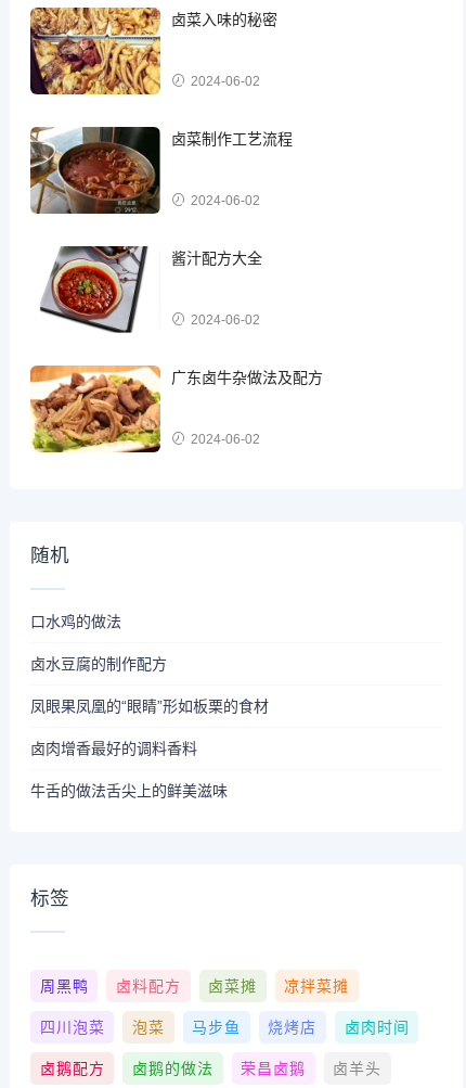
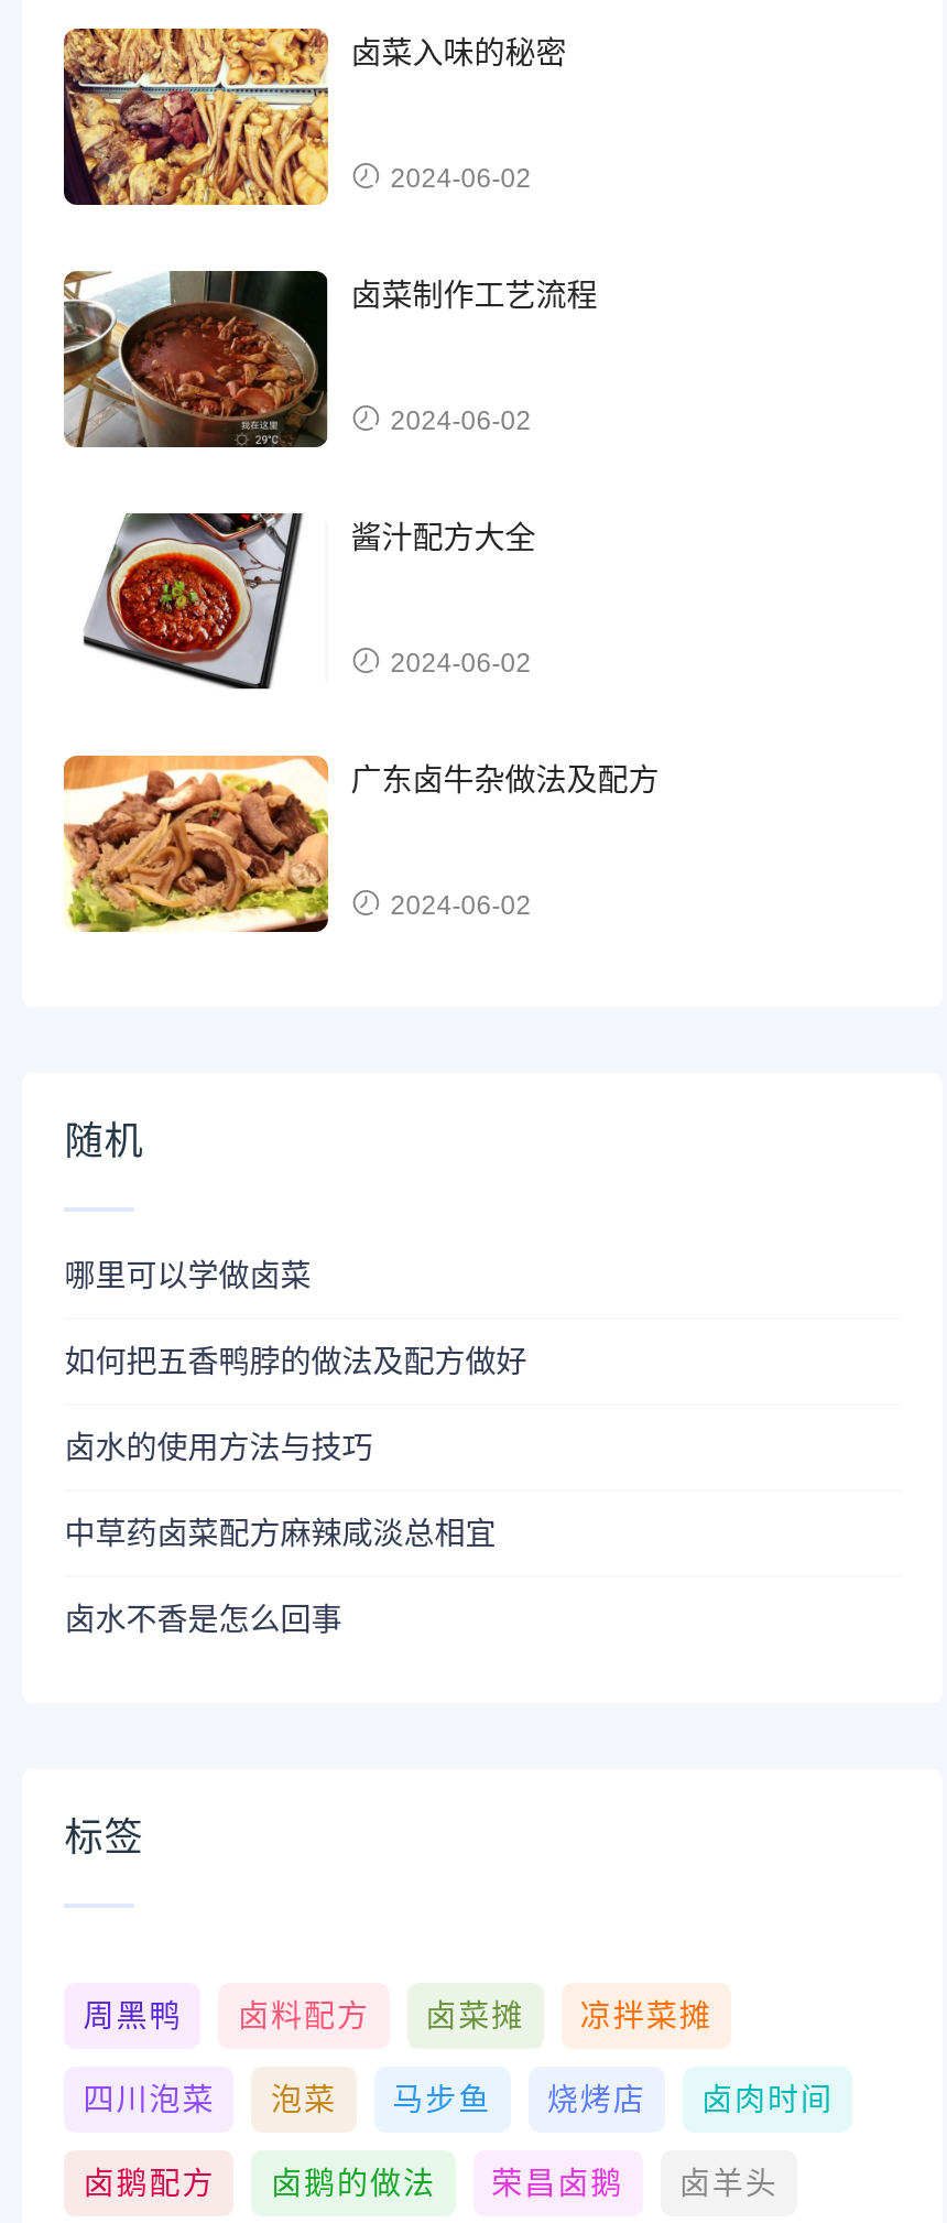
- 口水鸡的做法
+ 哪里可以学做卤菜

- 卤水豆腐的制作配方
+ 如何把五香鸭脖的做法及配方做好

- 凤眼果凤凰的“眼睛”形如板栗的食材
+ 卤水的使用方法与技巧

- 卤肉增香最好的调料香料
+ 中草药卤菜配方麻辣咸淡总相宜

- 牛舌的做法舌尖上的鲜美滋味
+ 卤水不香是怎么回事
